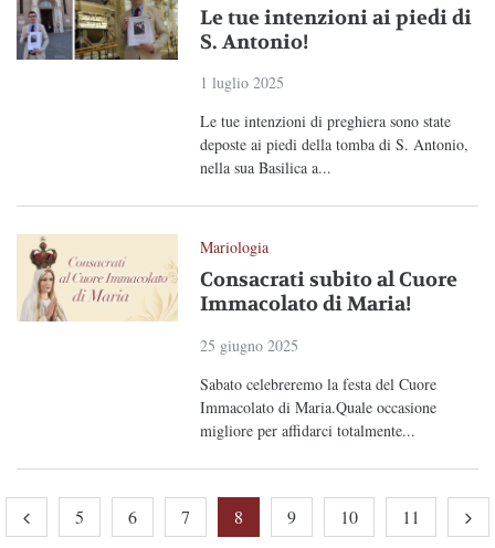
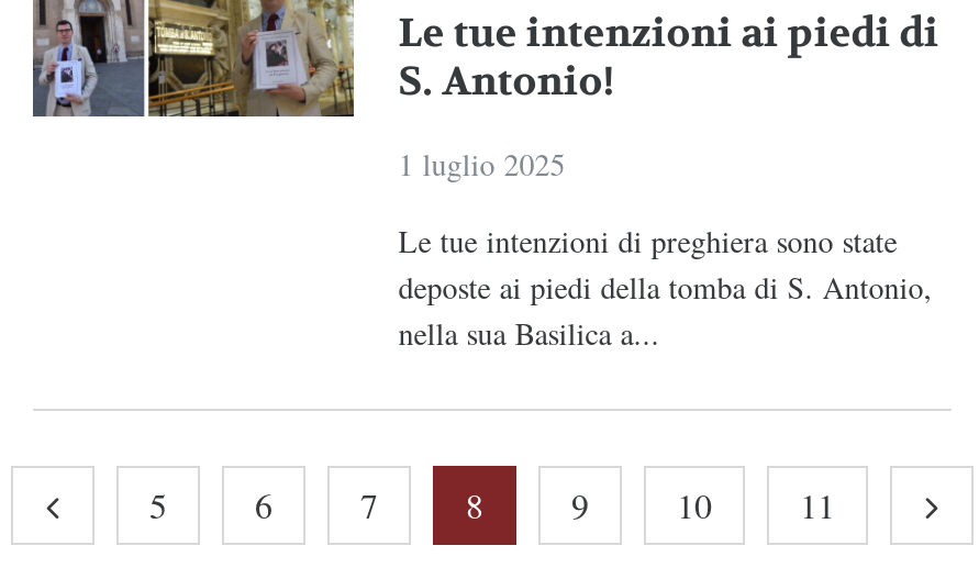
- [image]
- Mariologia
- Consacrati subito al Cuore
- Immacolato di Maria!
- 25 giugno 2025
- Sabato celebreremo la festa del Cuore
- Immacolato di Maria.Quale occasione
- migliore per affidarci totalmente...
